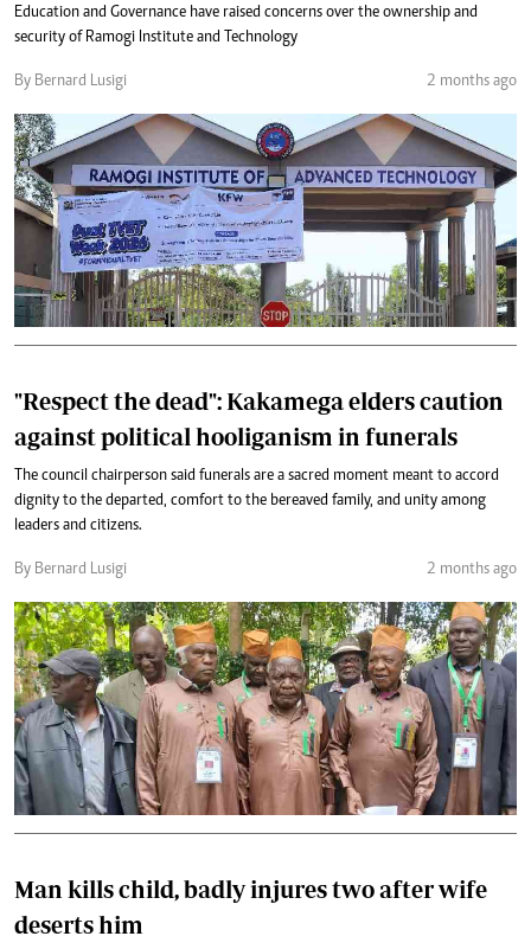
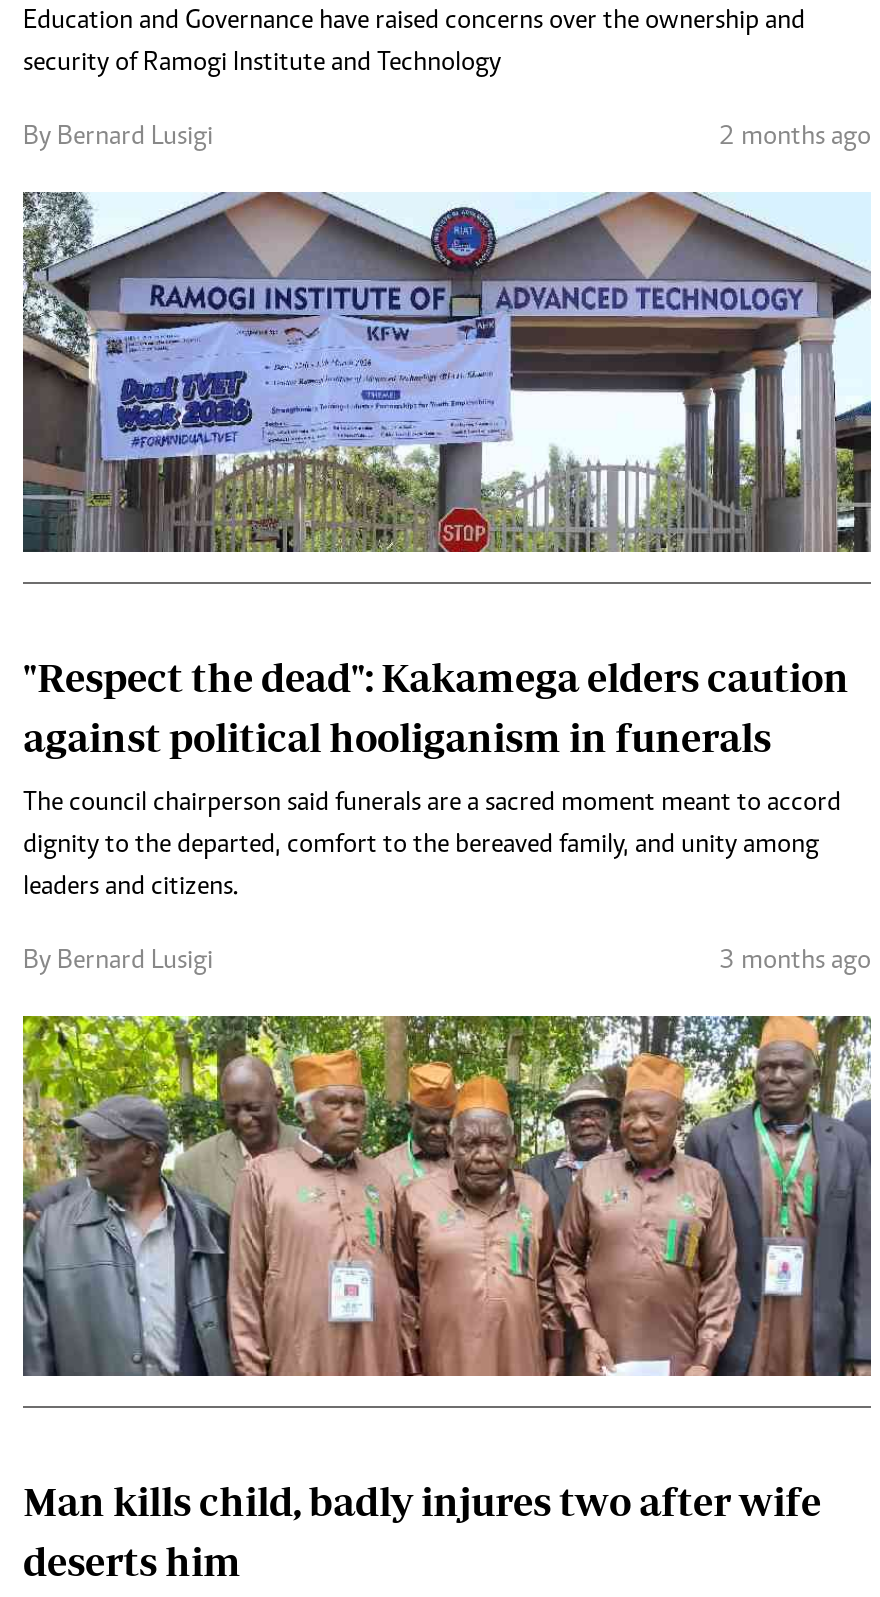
- 2 months ago
+ 3 months ago
